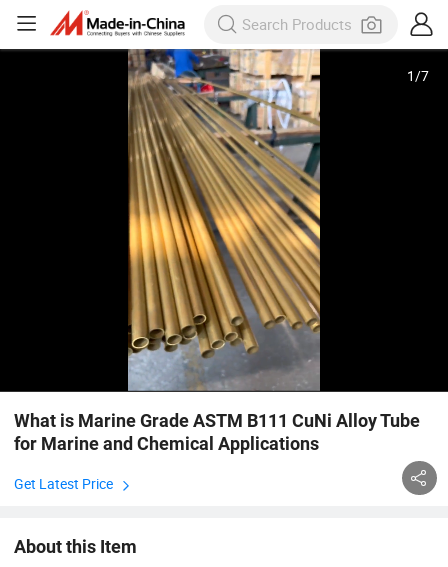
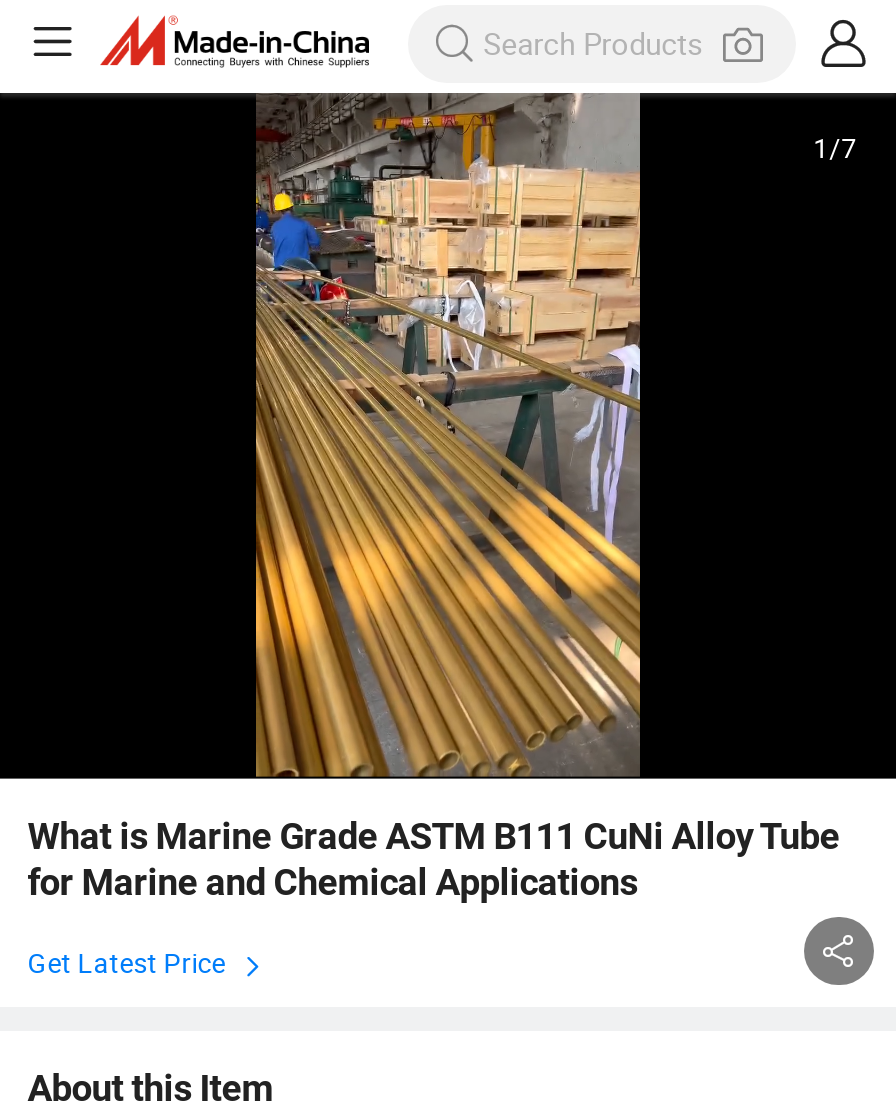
- [image]
+ [image]
